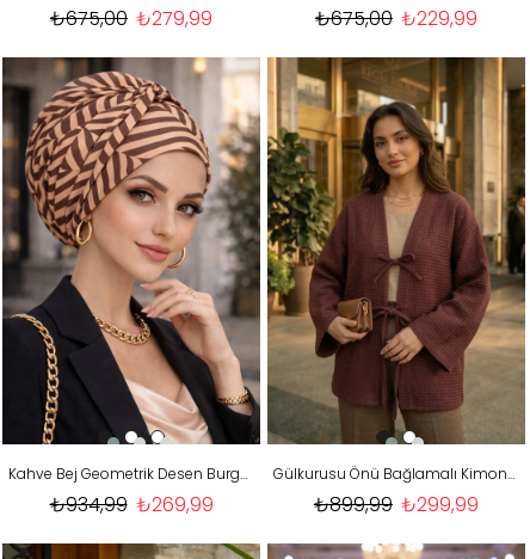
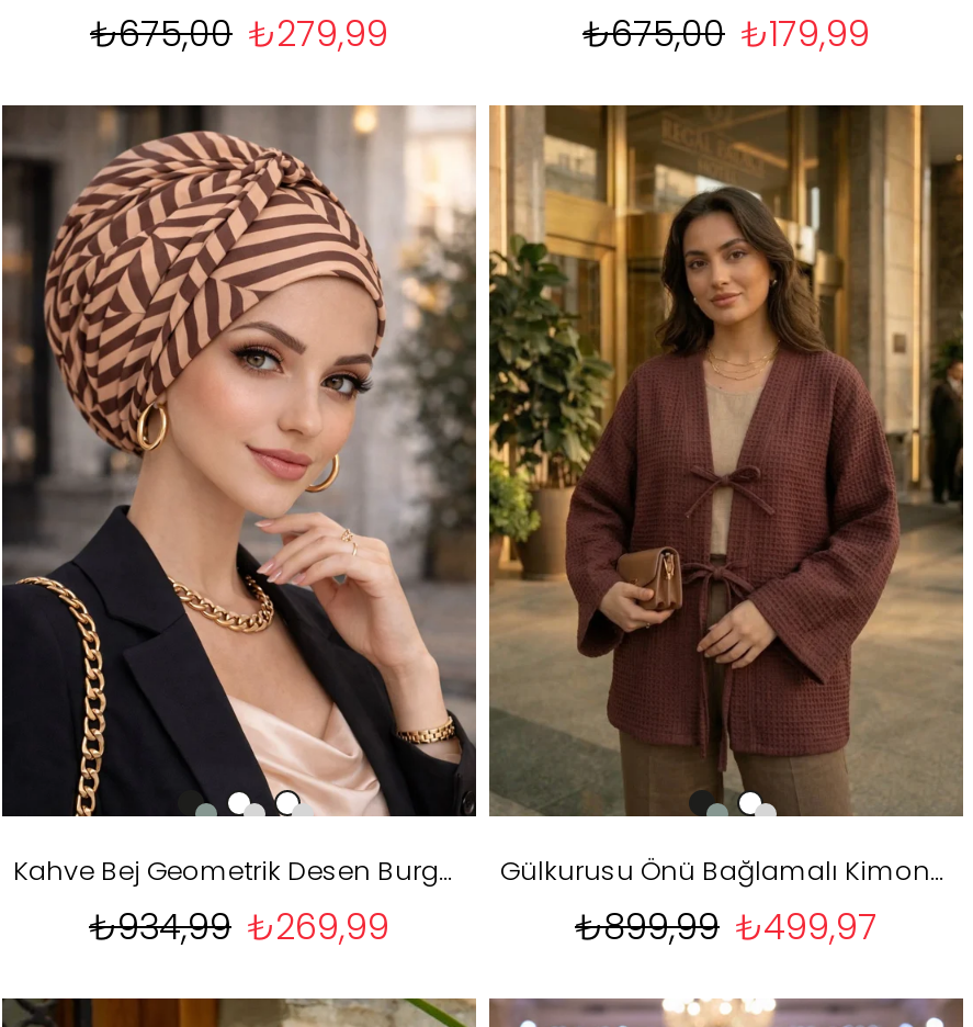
- ₺675,00 ₺229,99
+ ₺675,00 ₺179,99

- ₺899,99 ₺299,99
+ ₺899,99 ₺499,97
